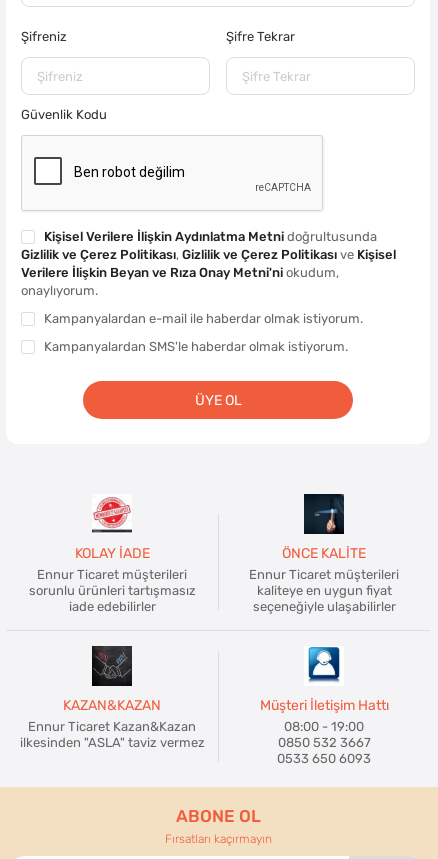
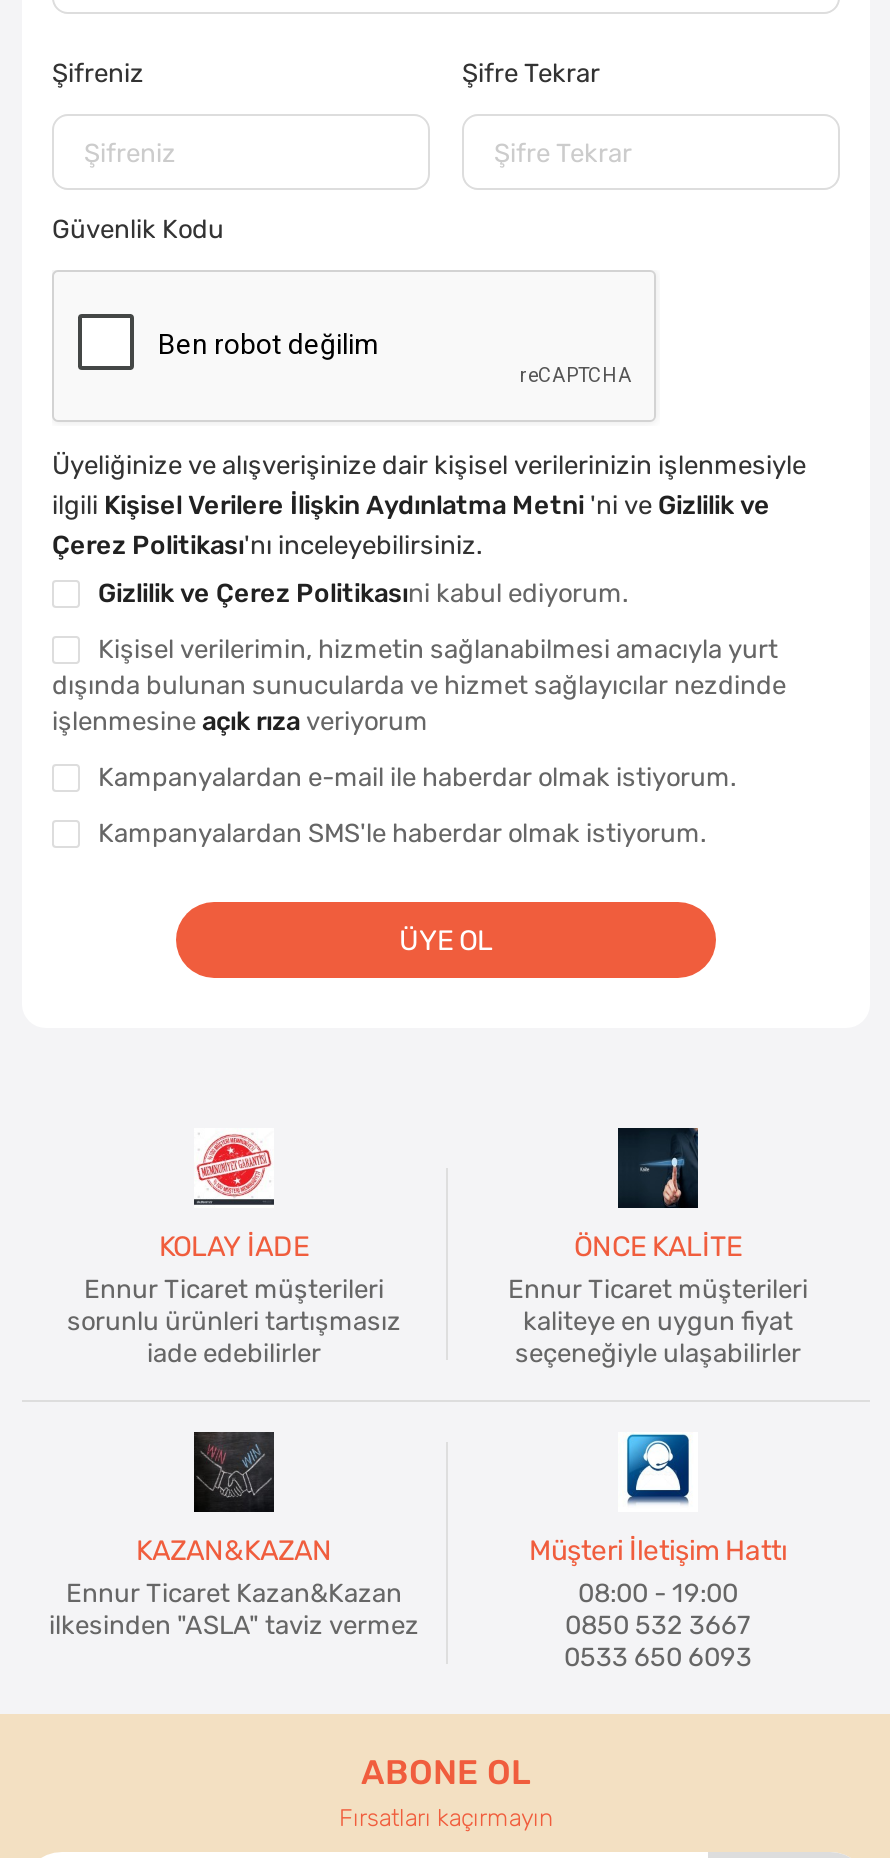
- Kişisel Verilere İlişkin Aydınlatma Metni doğrultusunda
- Gizlilik ve Çerez Politikası, Gizlilik ve Çerez Politikası ve Kişisel
- Verilere İlişkin Beyan ve Rıza Onay Metni'ni okudum,
- onaylıyorum.
+ Üyeliğinize ve alışverişinize dair kişisel verilerinizin işlenmesiyle
+ ilgili Kişisel Verilere İlişkin Aydınlatma Metni 'ni ve Gizlilik ve
+ Çerez Politikası'nı inceleyebilirsiniz.
+ Gizlilik ve Çerez Politikasıni kabul ediyorum.
+ Kişisel verilerimin, hizmetin sağlanabilmesi amacıyla yurt
+ dışında bulunan sunucularda ve hizmet sağlayıcılar nezdinde
+ işlenmesine açık rıza veriyorum
